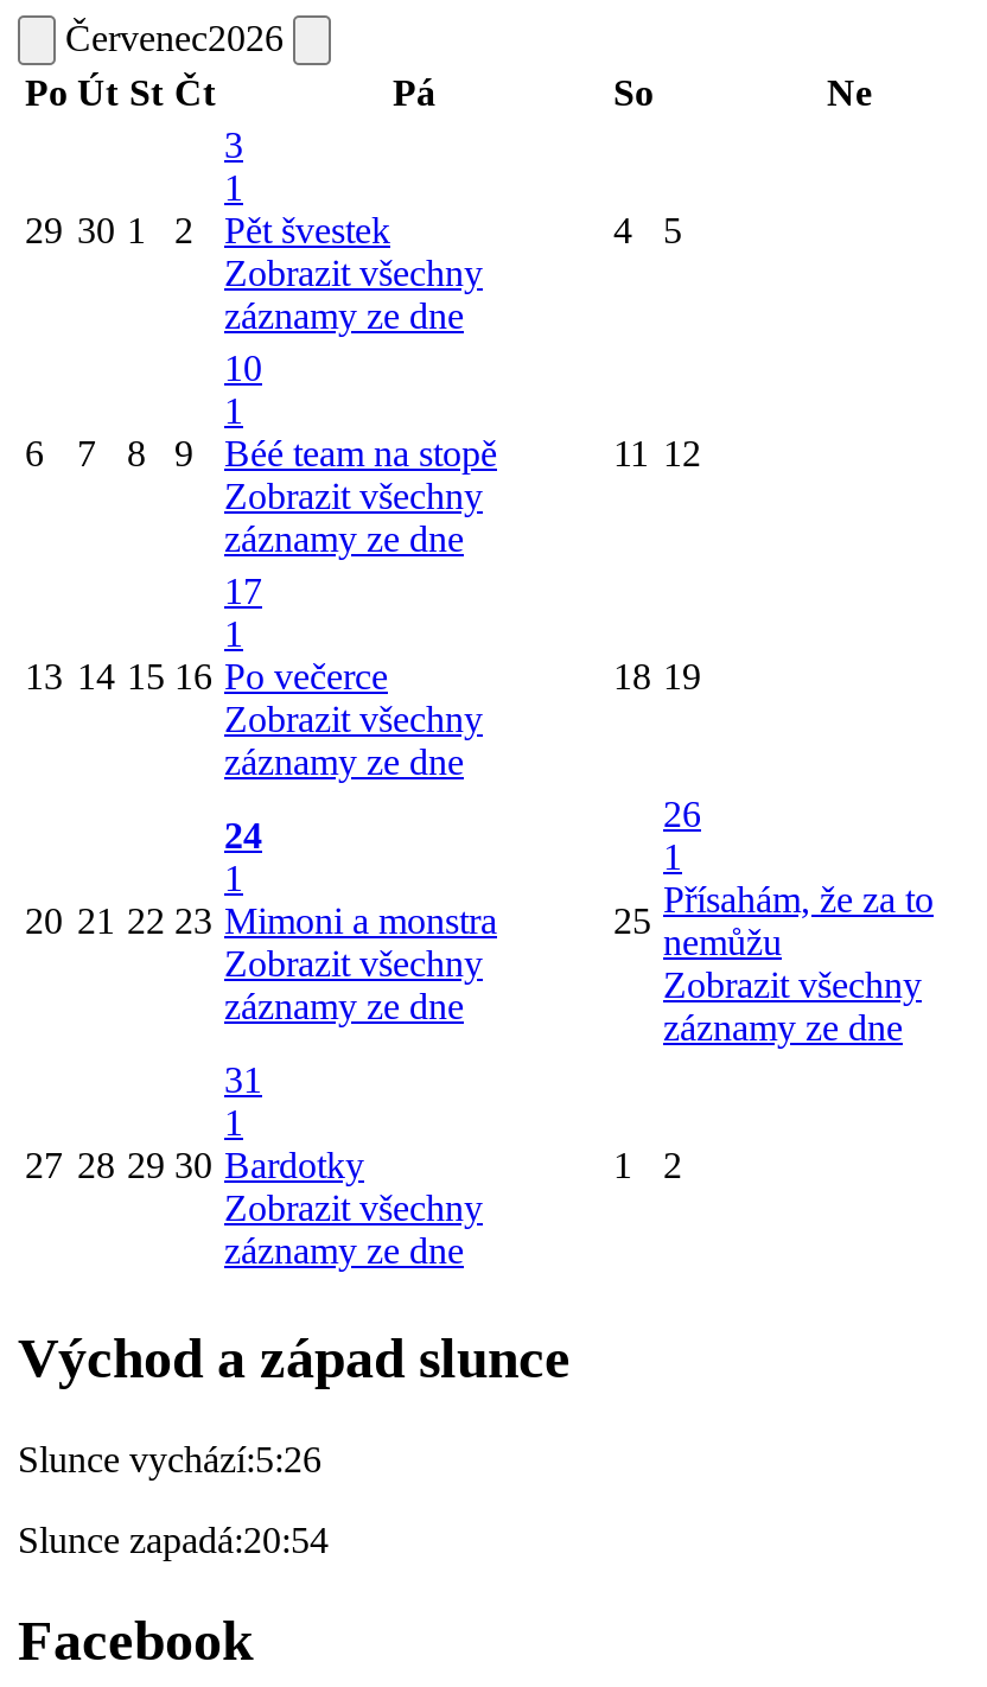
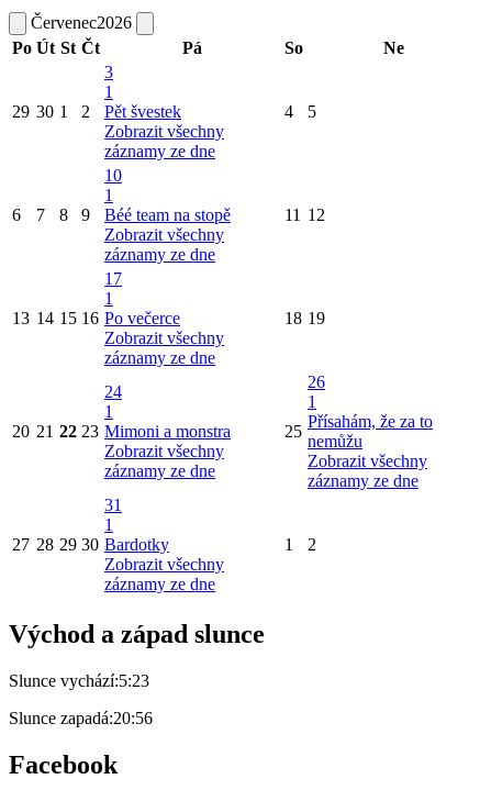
- Slunce vychází:5:26
+ Slunce vychází:5:23

- Slunce zapadá:20:54
+ Slunce zapadá:20:56
